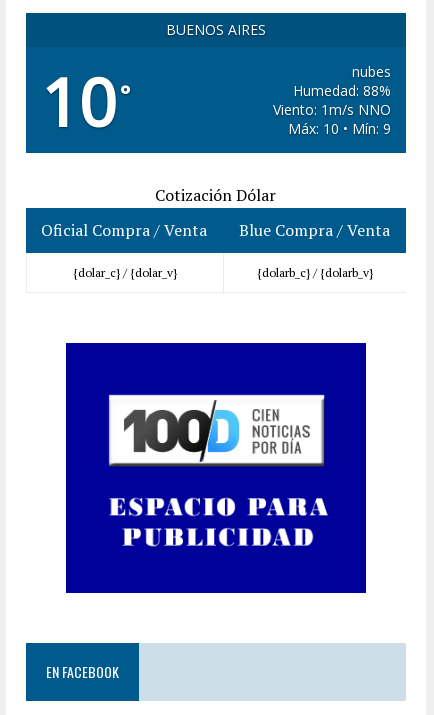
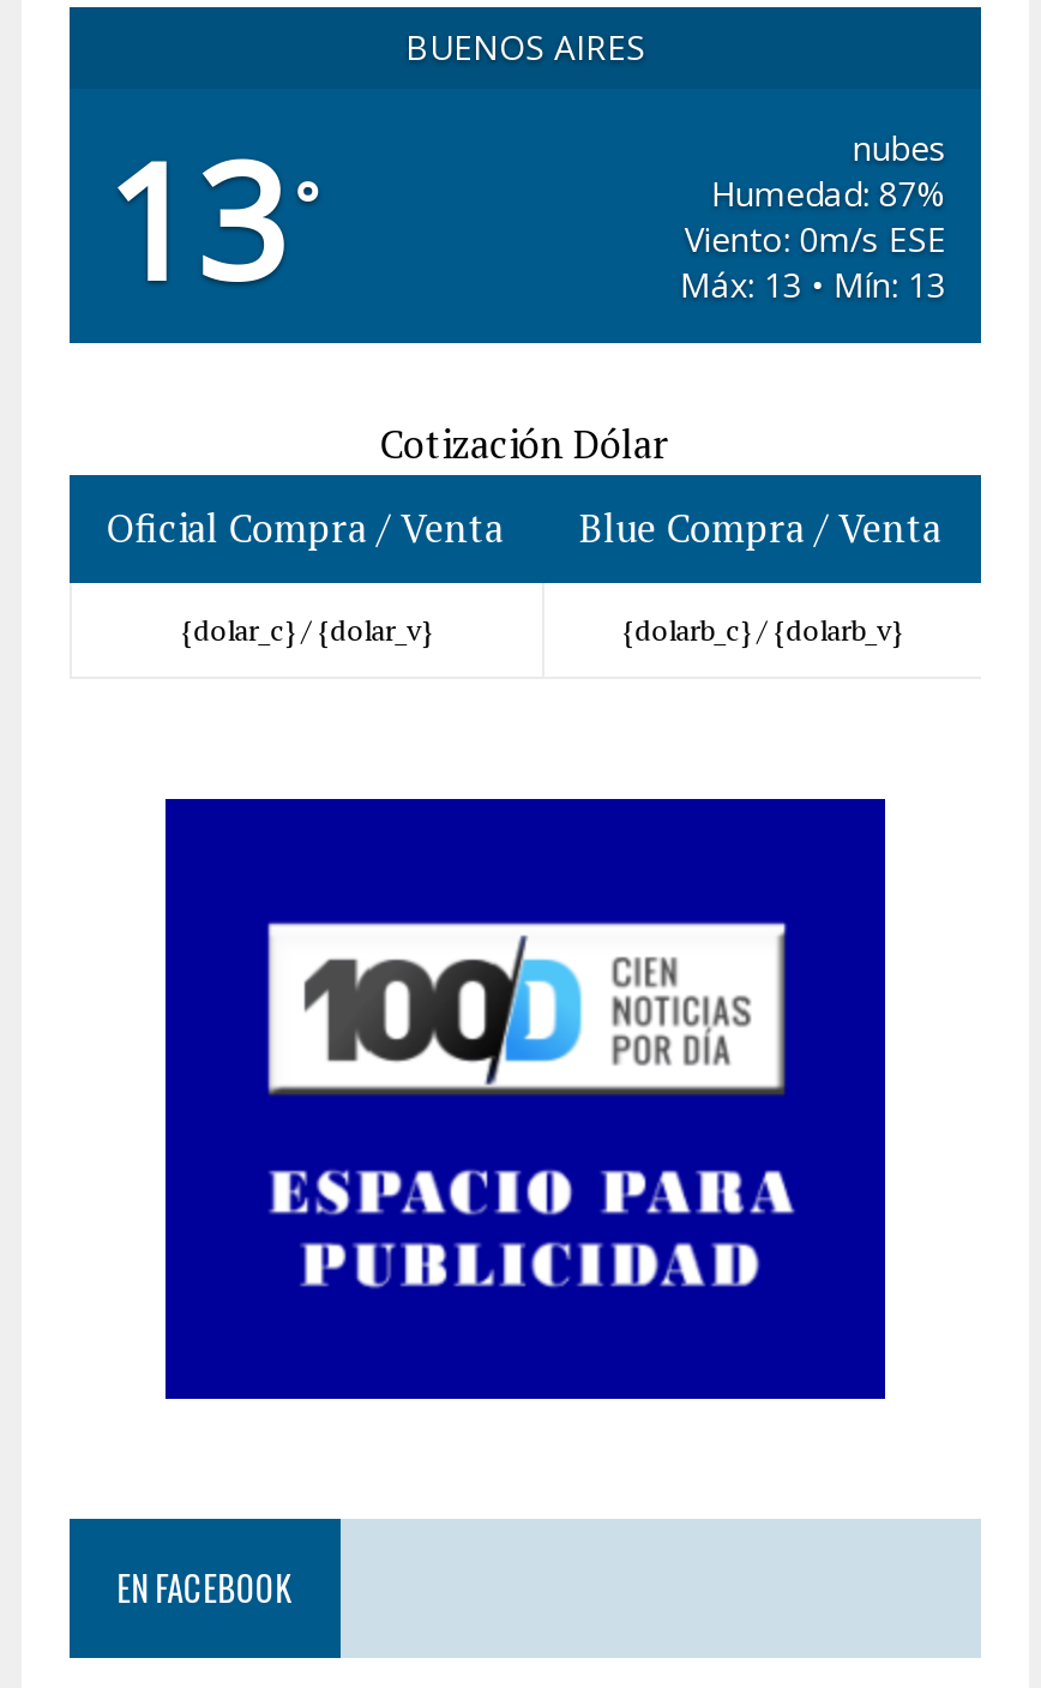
- 10 °
+ 13 °

- Humedad: 88%
+ Humedad: 87%

- Viento: 1m/s NNO
+ Viento: 0m/s ESE

- Máx: 10 • Mín: 9
+ Máx: 13 • Mín: 13
